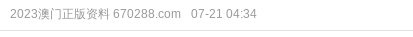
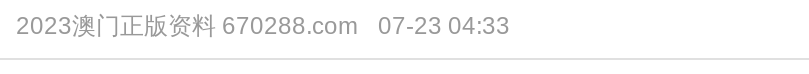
- 2023澳门正版资料 670288.com 07-21 04:34
+ 2023澳门正版资料 670288.com 07-23 04:33
